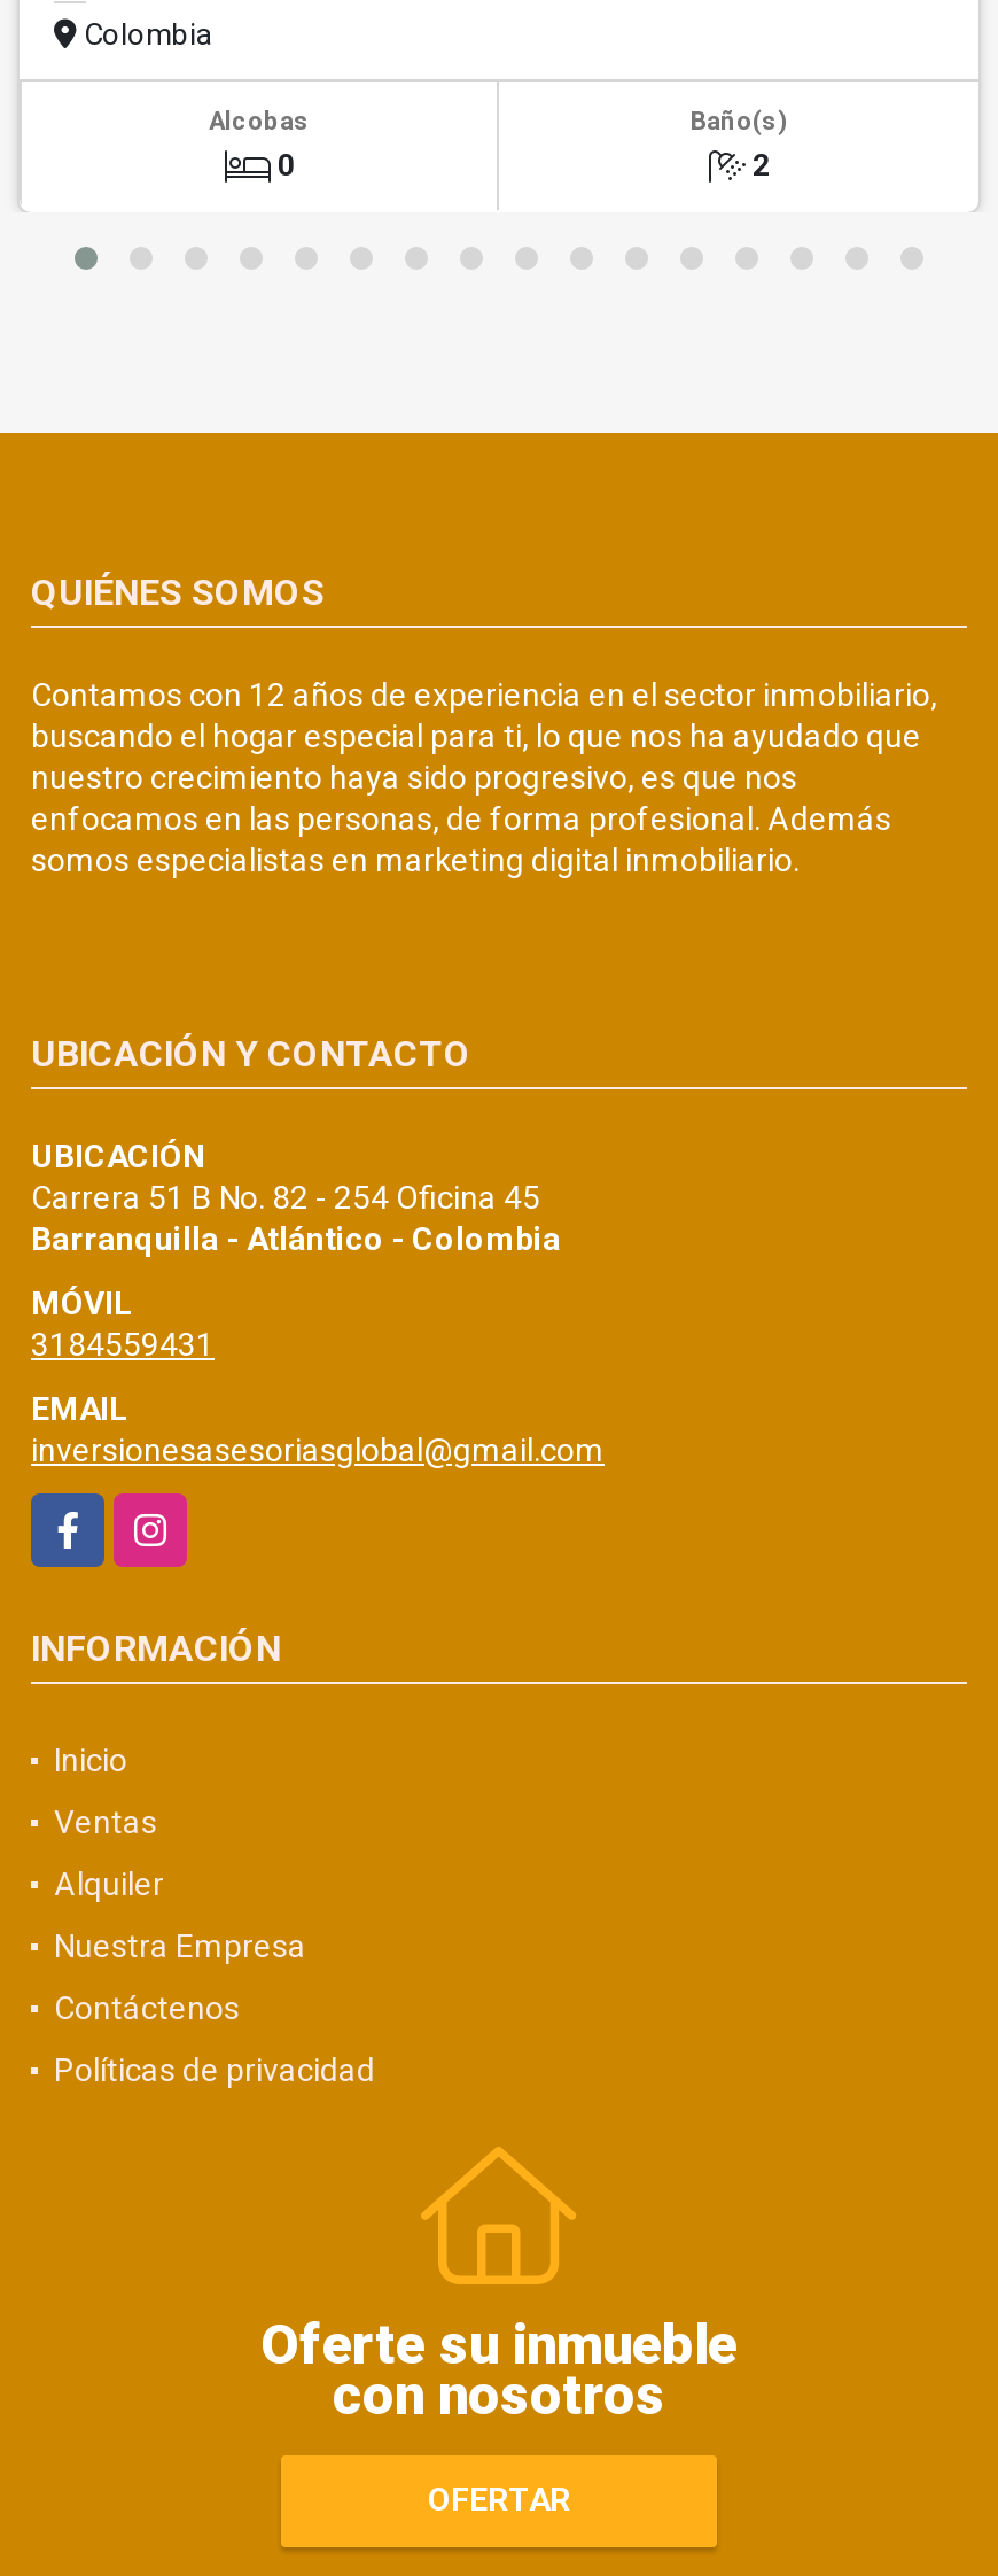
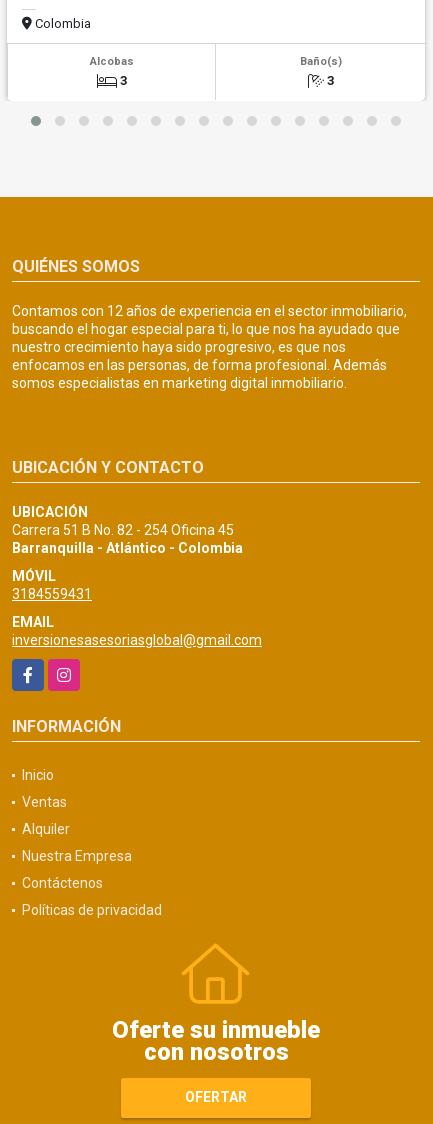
- 0
+ 3

- 2
+ 3
